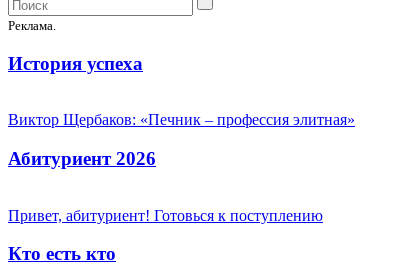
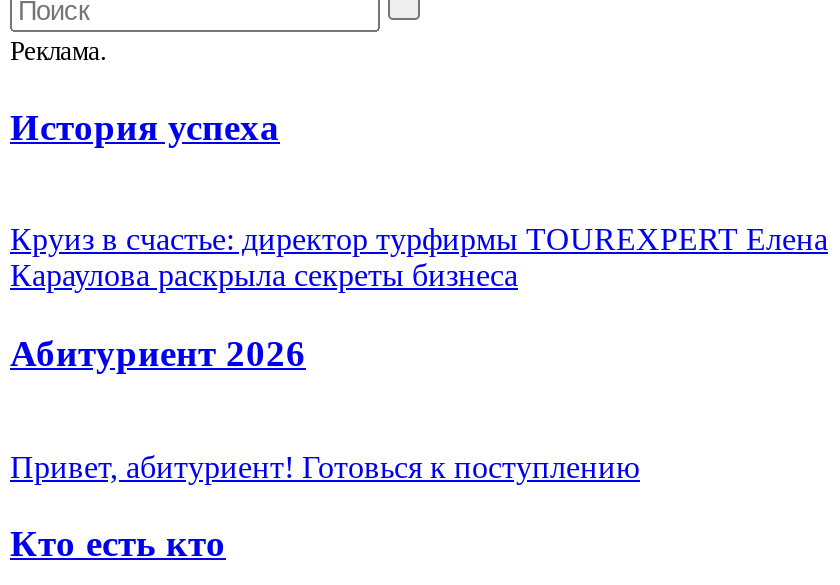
- Виктор Щербаков: «Печник – профессия элитная»
+ Круиз в счастье: директор турфирмы TOUREXPERT Елена
+ Караулова раскрыла секреты бизнеса
